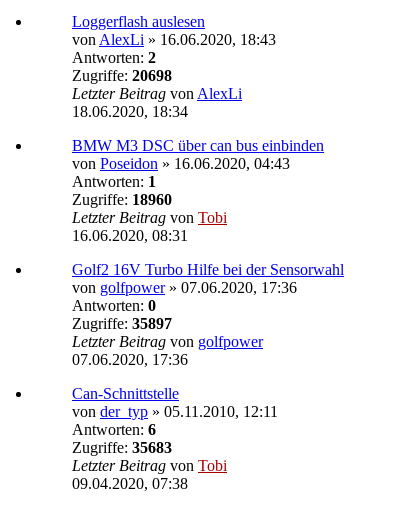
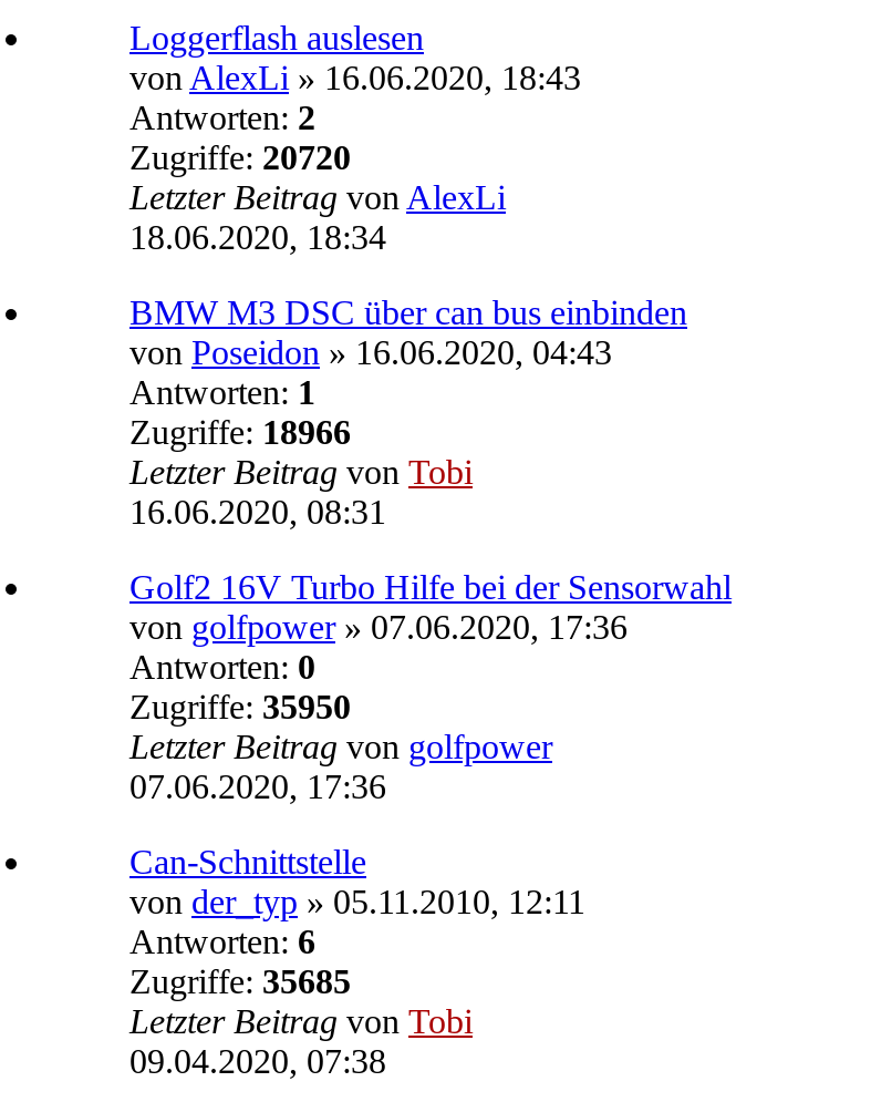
- Zugriffe: 20698
+ Zugriffe: 20720

- Zugriffe: 18960
+ Zugriffe: 18966

- Zugriffe: 35897
+ Zugriffe: 35950

- Zugriffe: 35683
+ Zugriffe: 35685
